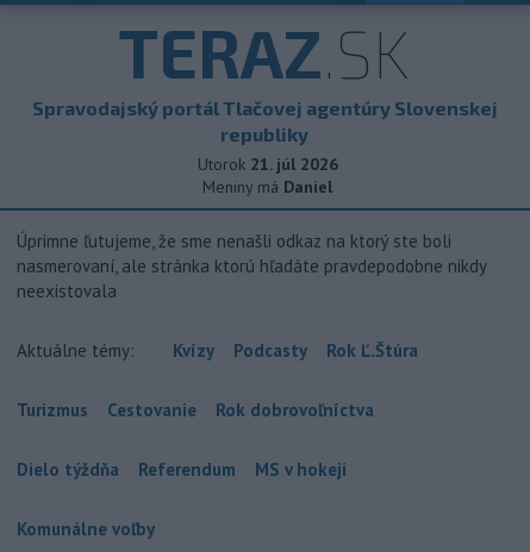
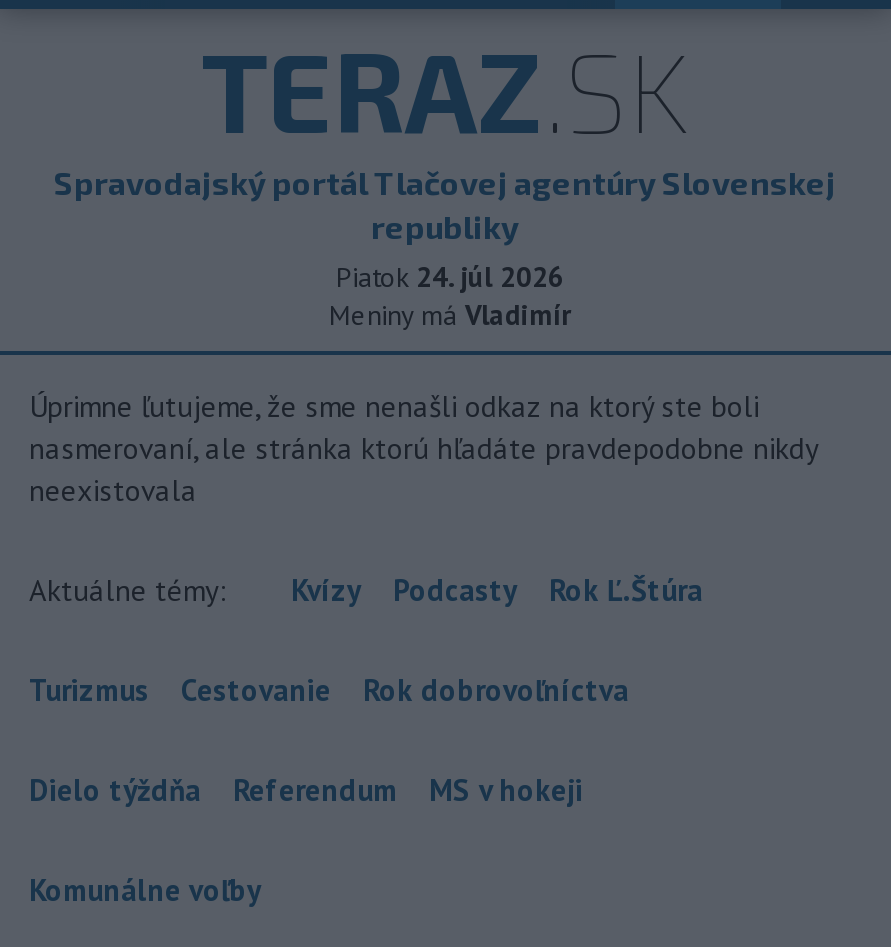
- Utorok 21. júl 2026
+ Piatok 24. júl 2026

- Meniny má Daniel
+ Meniny má Vladimír
